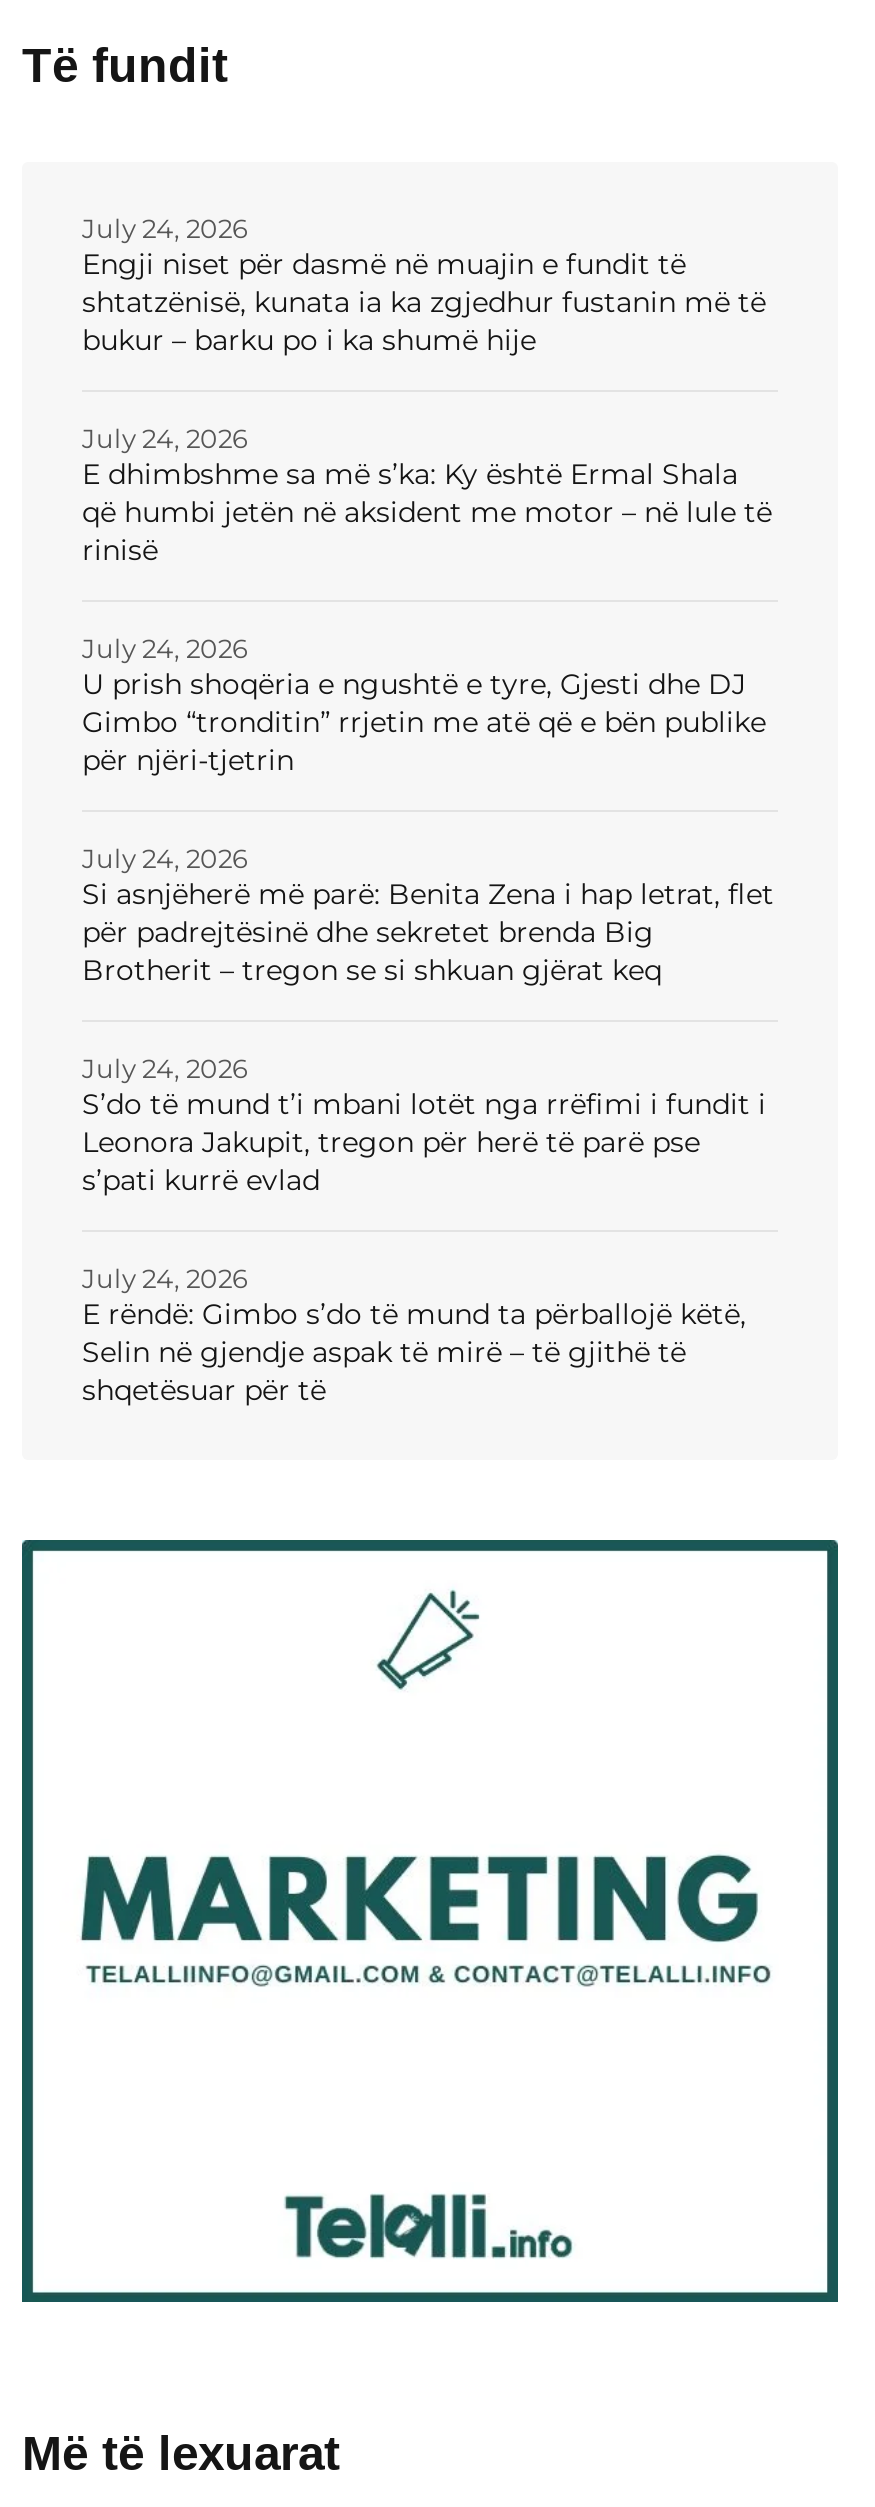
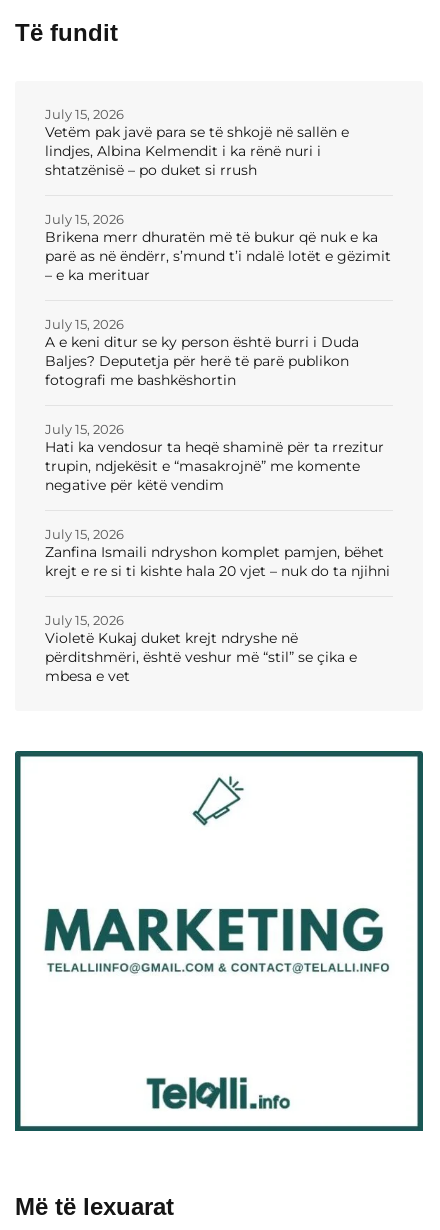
- July 24, 2026
+ July 15, 2026

- Engji niset për dasmë në muajin e fundit të
- shtatzënisë, kunata ia ka zgjedhur fustanin më të
- bukur – barku po i ka shumë hije
+ Vetëm pak javë para se të shkojë në sallën e
+ lindjes, Albina Kelmendit i ka rënë nuri i
+ shtatzënisë – po duket si rrush

- July 24, 2026
+ July 15, 2026

- E dhimbshme sa më s’ka: Ky është Ermal Shala
- që humbi jetën në aksident me motor – në lule të
- rinisë
+ Brikena merr dhuratën më të bukur që nuk e ka
+ parë as në ëndërr, s’mund t’i ndalë lotët e gëzimit
+ – e ka merituar

- July 24, 2026
+ July 15, 2026

- U prish shoqëria e ngushtë e tyre, Gjesti dhe DJ
- Gimbo “tronditin” rrjetin me atë që e bën publike
- për njëri-tjetrin
+ A e keni ditur se ky person është burri i Duda
+ Baljes? Deputetja për herë të parë publikon
+ fotografi me bashkëshortin

- July 24, 2026
+ July 15, 2026

- Si asnjëherë më parë: Benita Zena i hap letrat, flet
- për padrejtësinë dhe sekretet brenda Big
- Brotherit – tregon se si shkuan gjërat keq
+ Hati ka vendosur ta heqë shaminë për ta rrezitur
+ trupin, ndjekësit e “masakrojnë” me komente
+ negative për këtë vendim

- July 24, 2026
+ July 15, 2026

- S’do të mund t’i mbani lotët nga rrëfimi i fundit i
- Leonora Jakupit, tregon për herë të parë pse
- s’pati kurrë evlad
+ Zanfina Ismaili ndryshon komplet pamjen, bëhet
+ krejt e re si ti kishte hala 20 vjet – nuk do ta njihni

- July 24, 2026
+ July 15, 2026

- E rëndë: Gimbo s’do të mund ta përballojë këtë,
- Selin në gjendje aspak të mirë – të gjithë të
- shqetësuar për të
+ Violetë Kukaj duket krejt ndryshe në
+ përditshmëri, është veshur më “stil” se çika e
+ mbesa e vet
